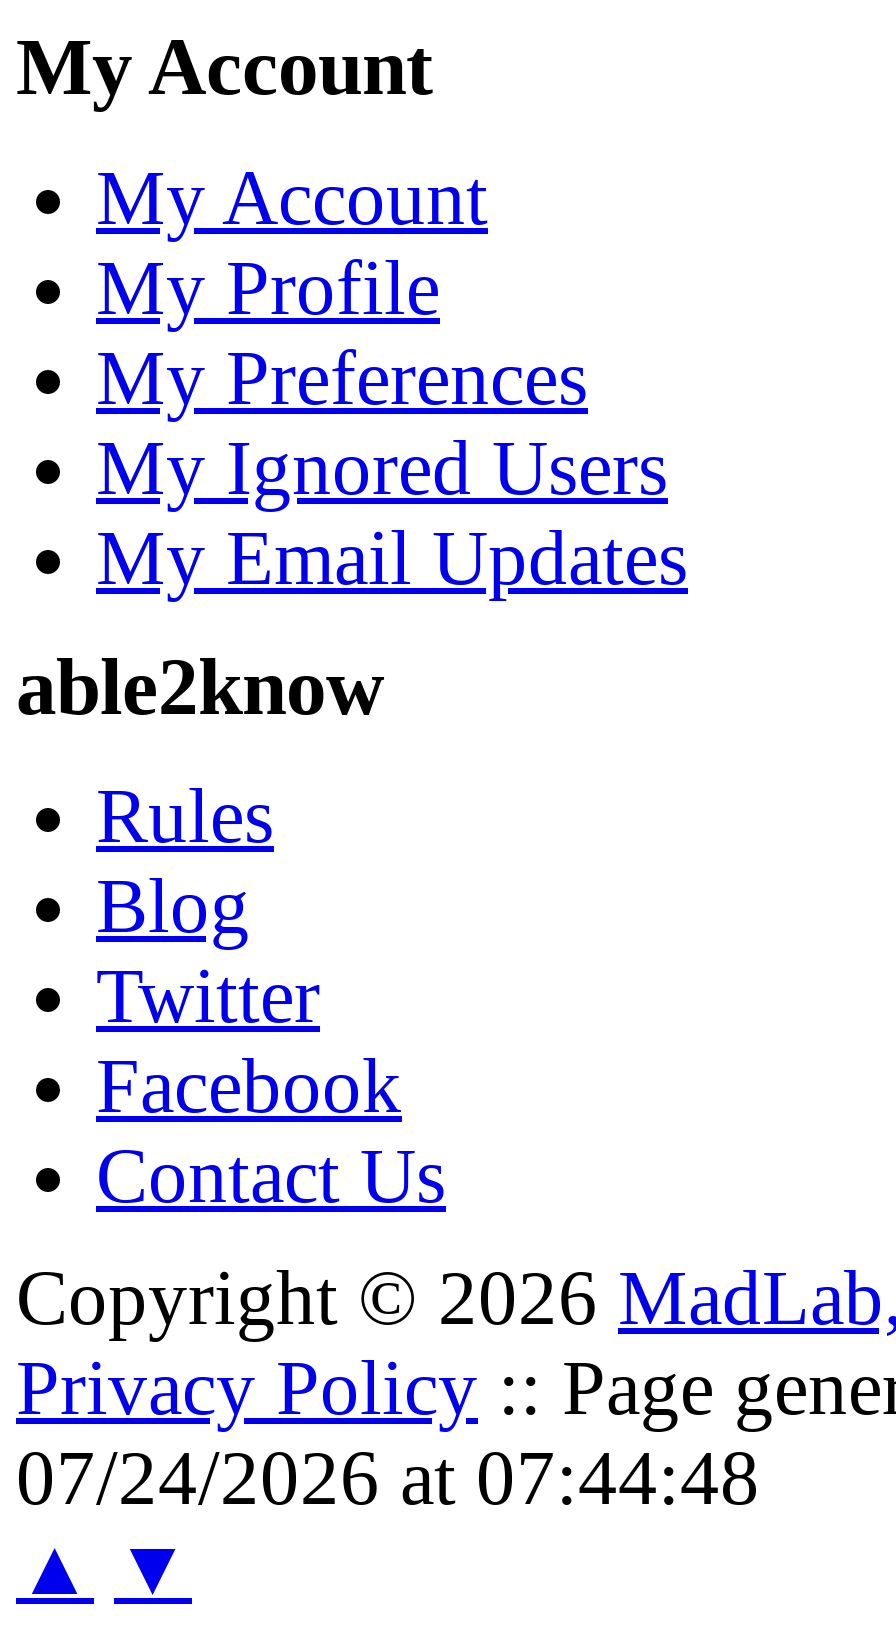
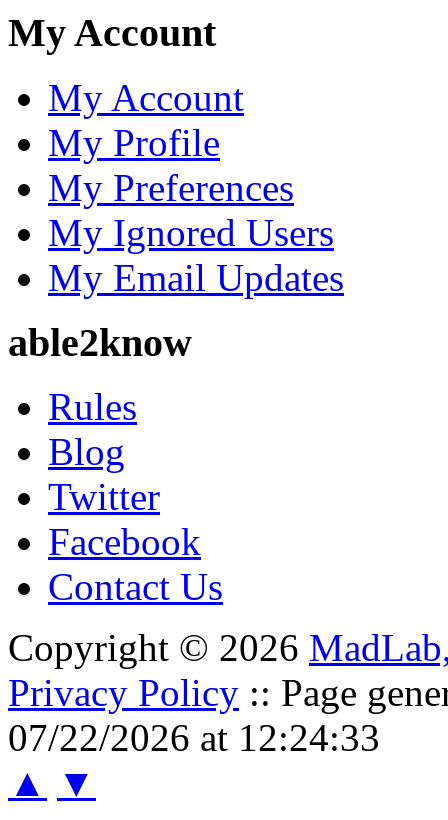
- 07/24/2026 at 07:44:48
+ 07/22/2026 at 12:24:33
